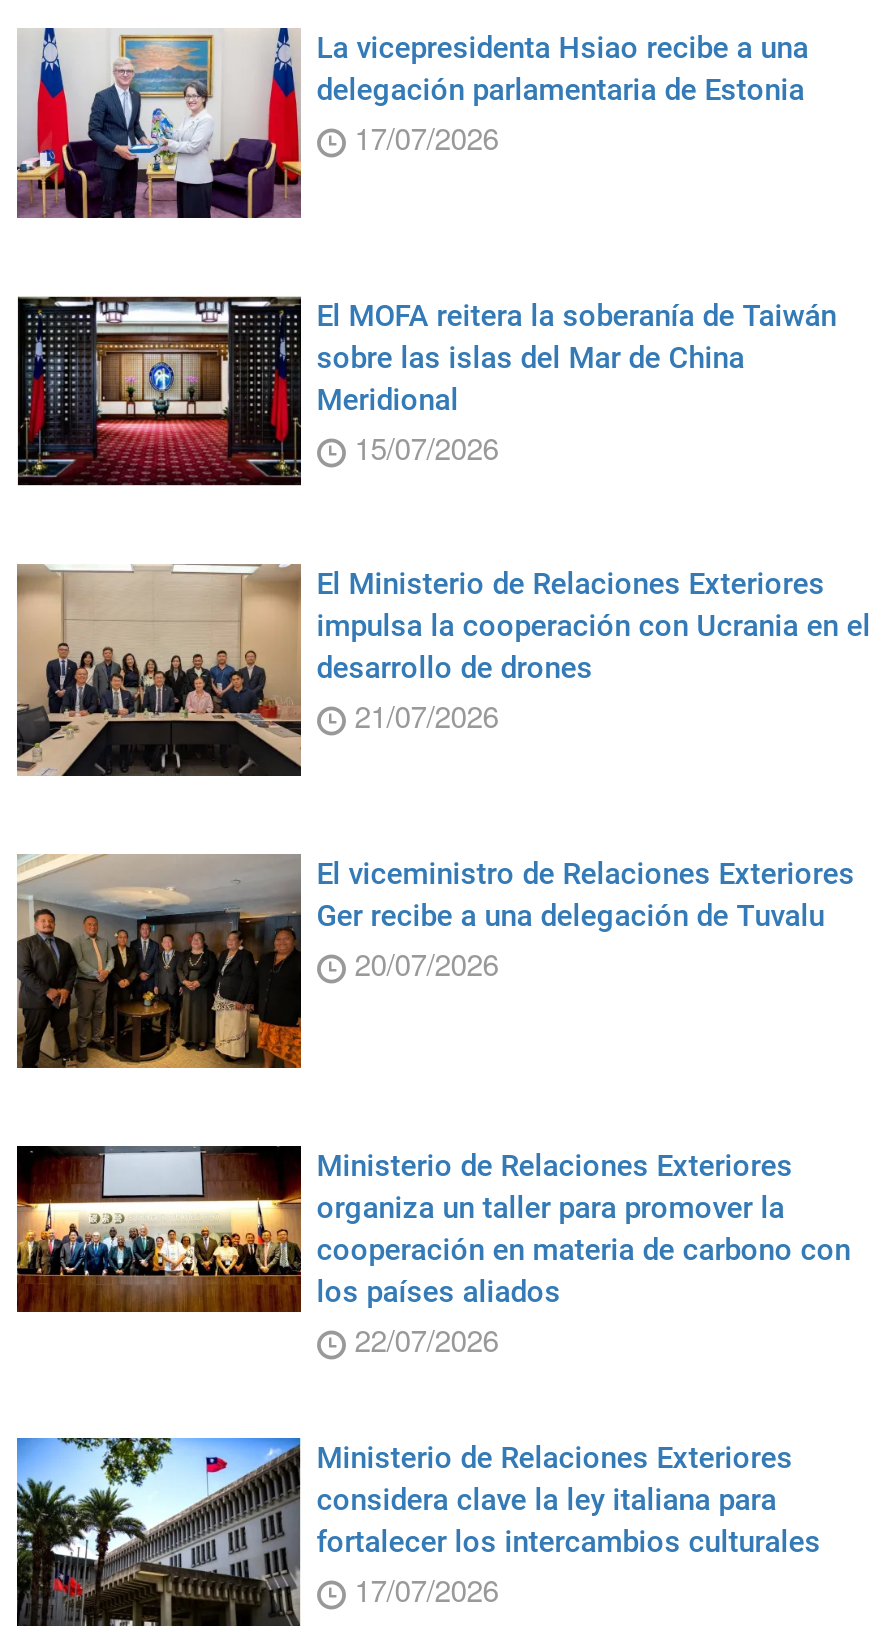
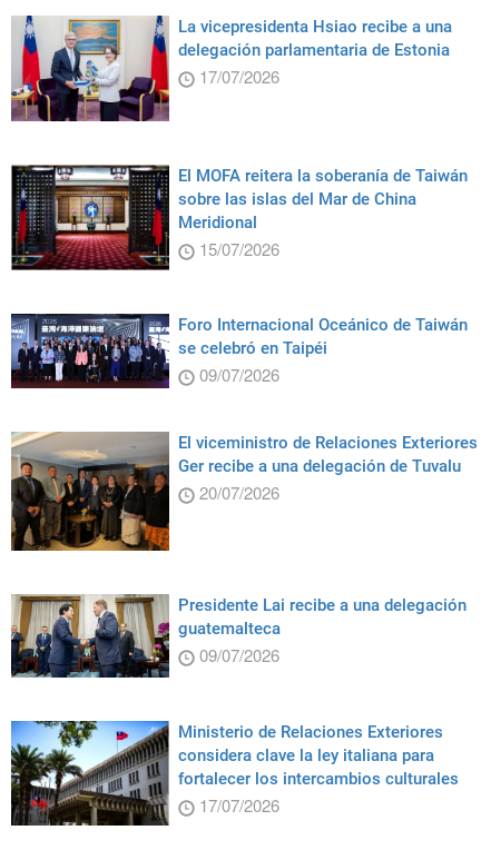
- [image]
- El Ministerio de Relaciones Exteriores
- impulsa la cooperación con Ucrania en el
- desarrollo de drones
- 21/07/2026
+ [image]
+ Foro Internacional Oceánico de Taiwán
+ se celebró en Taipéi
+ 09/07/2026

- [image]
- Ministerio de Relaciones Exteriores
- organiza un taller para promover la
- cooperación en materia de carbono con
- los países aliados
- 22/07/2026
+ [image]
+ Presidente Lai recibe a una delegación
+ guatemalteca
+ 09/07/2026
